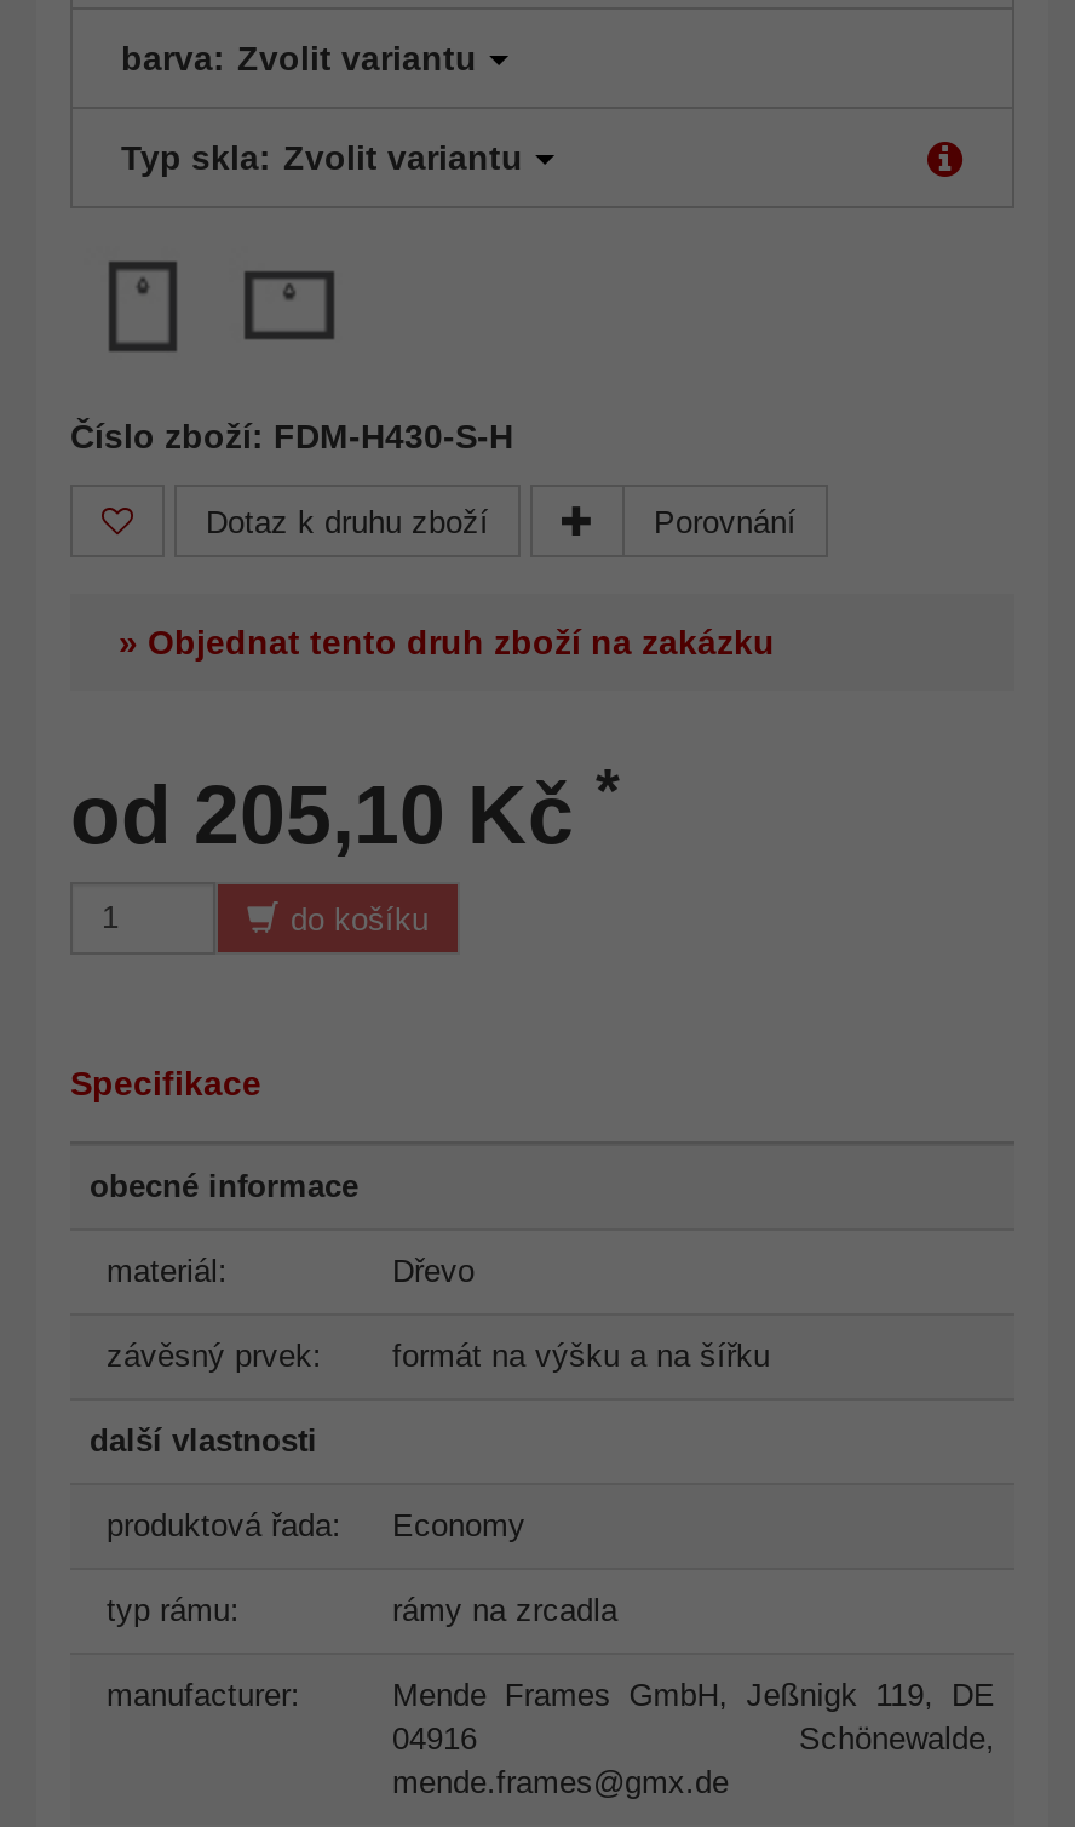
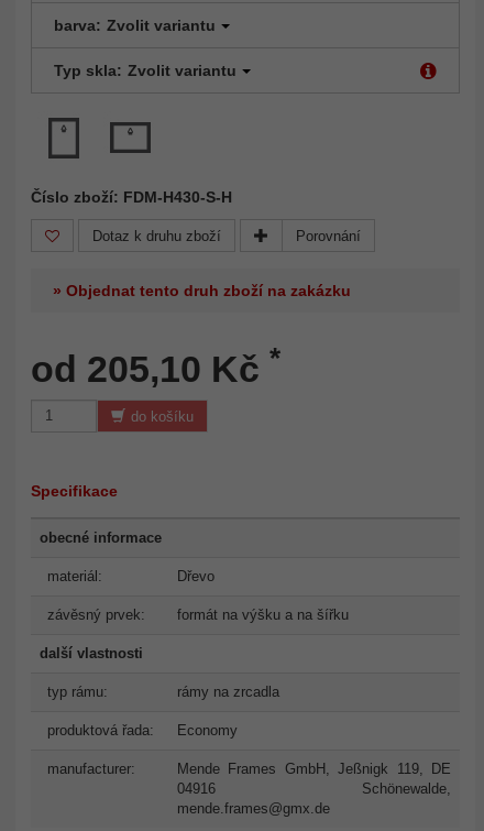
moved down: produktová řada: | Economy

moved up: typ rámu: | rámy na zrcadla
